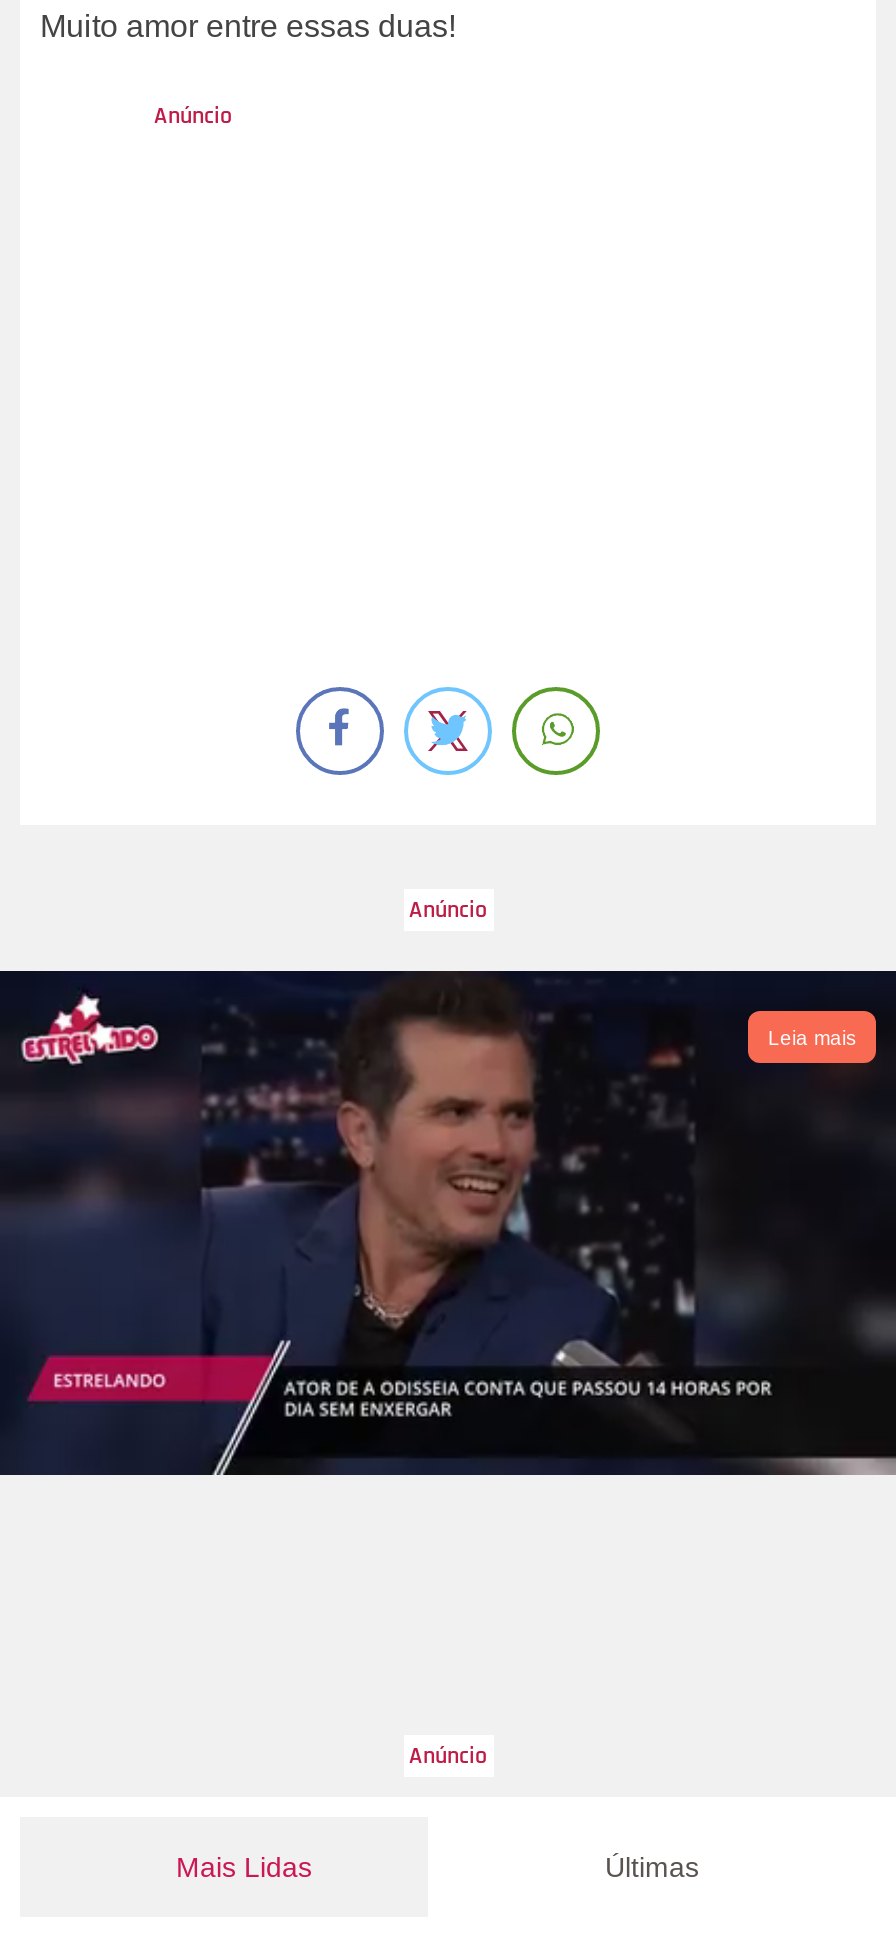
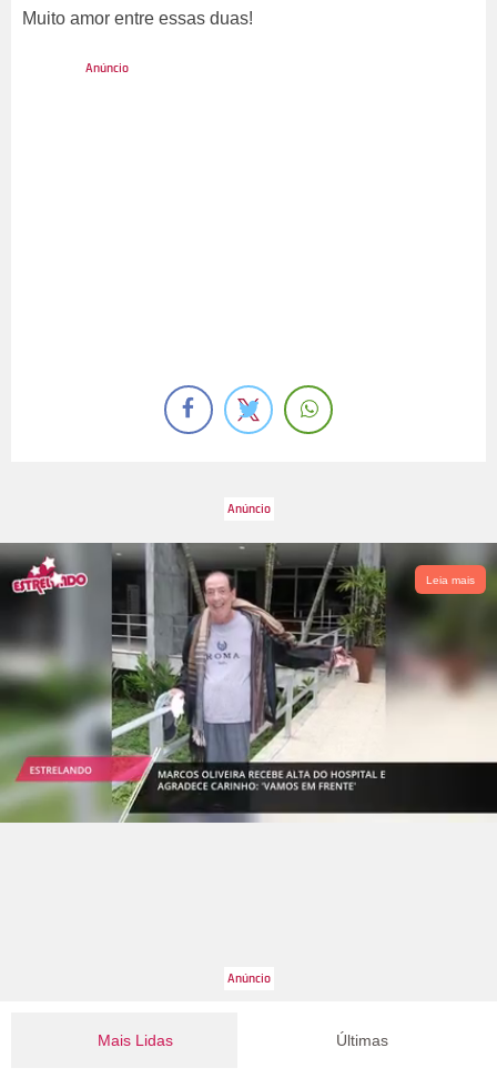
- [image]
+ [image]
